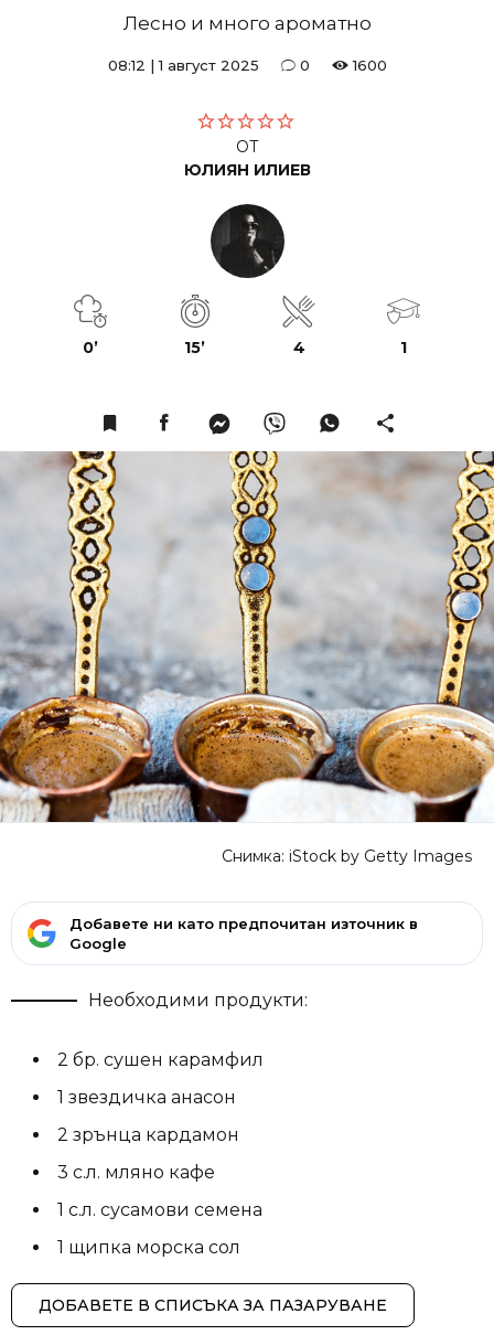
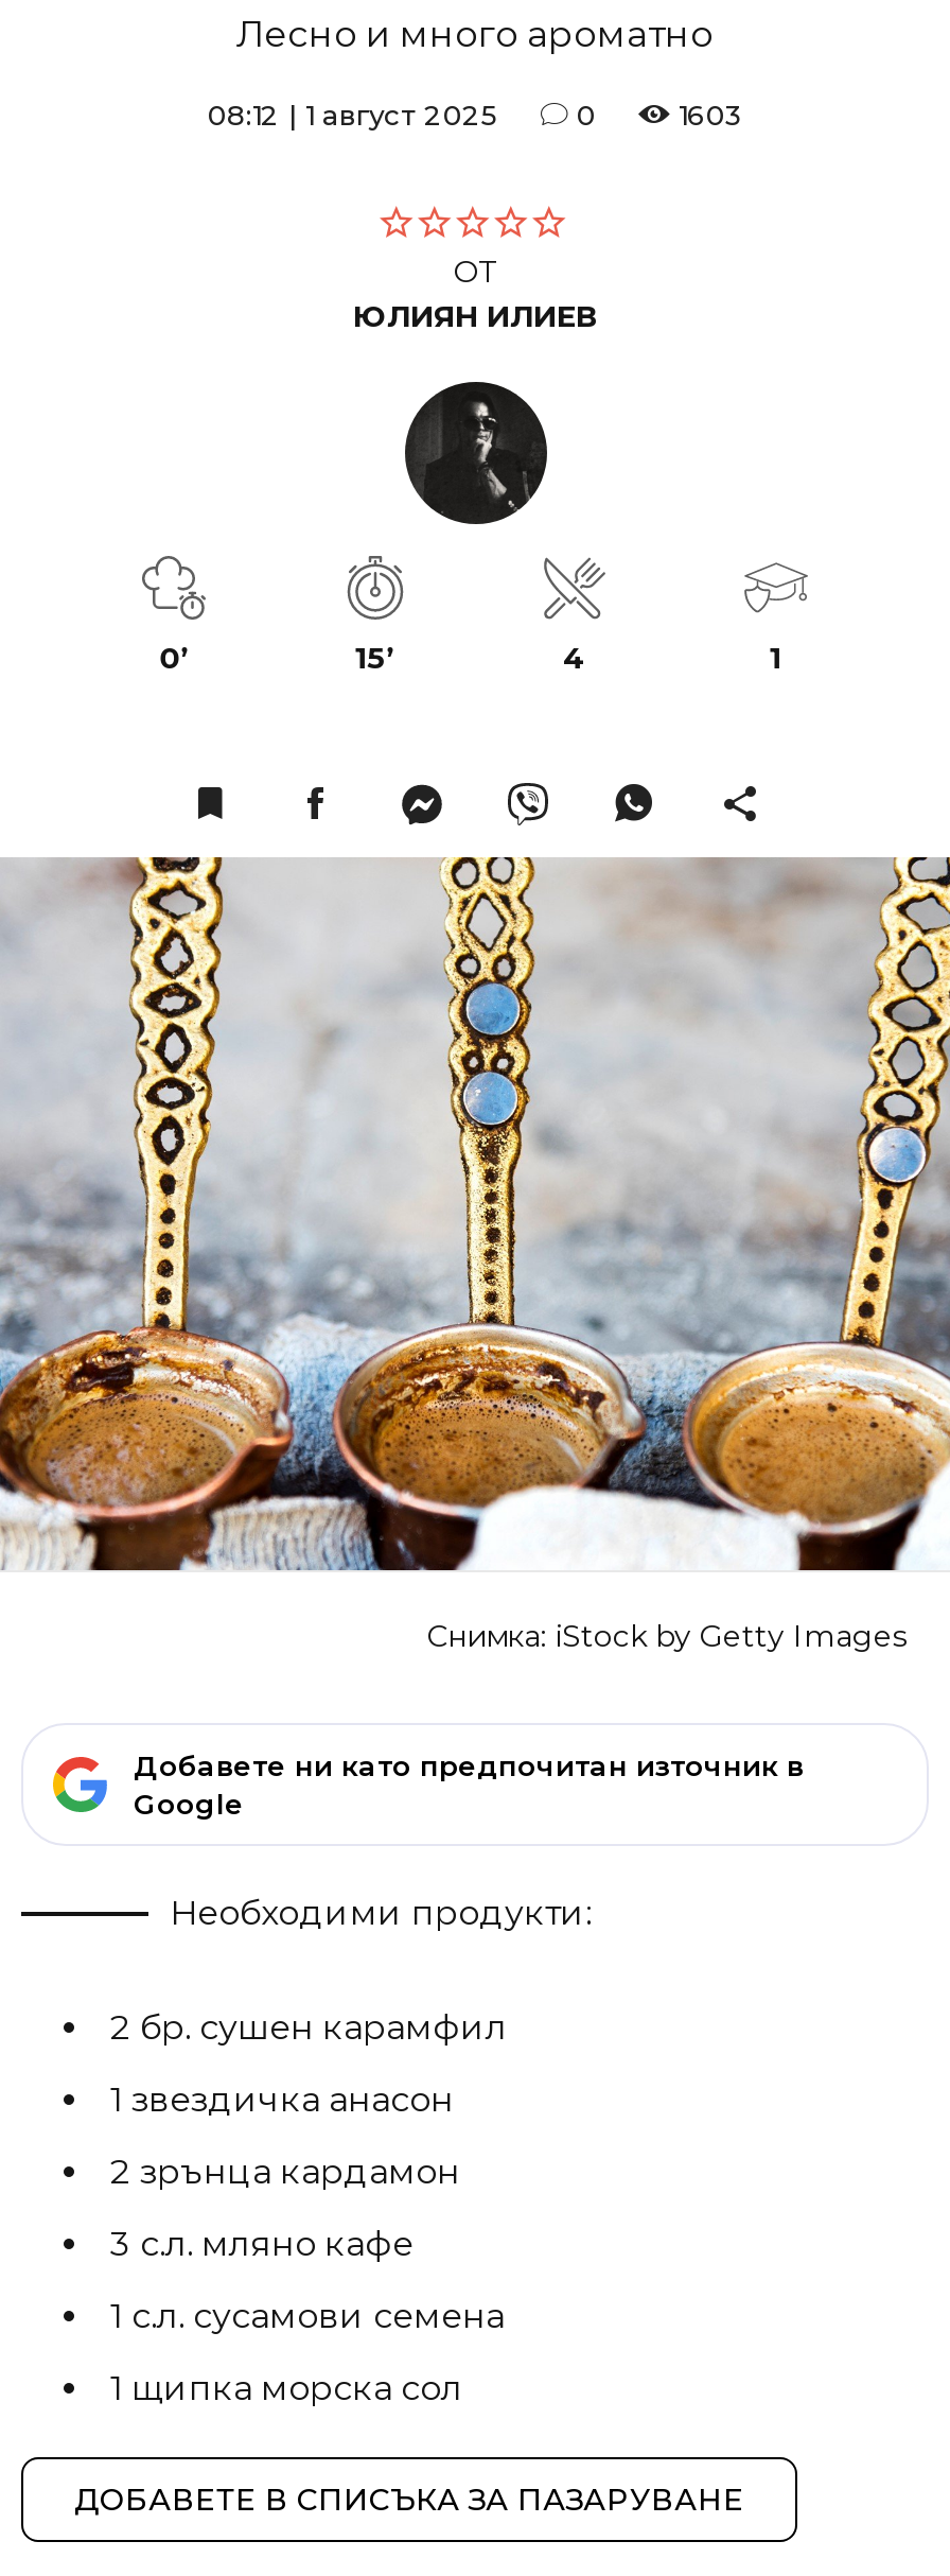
- 1600
+ 1603
